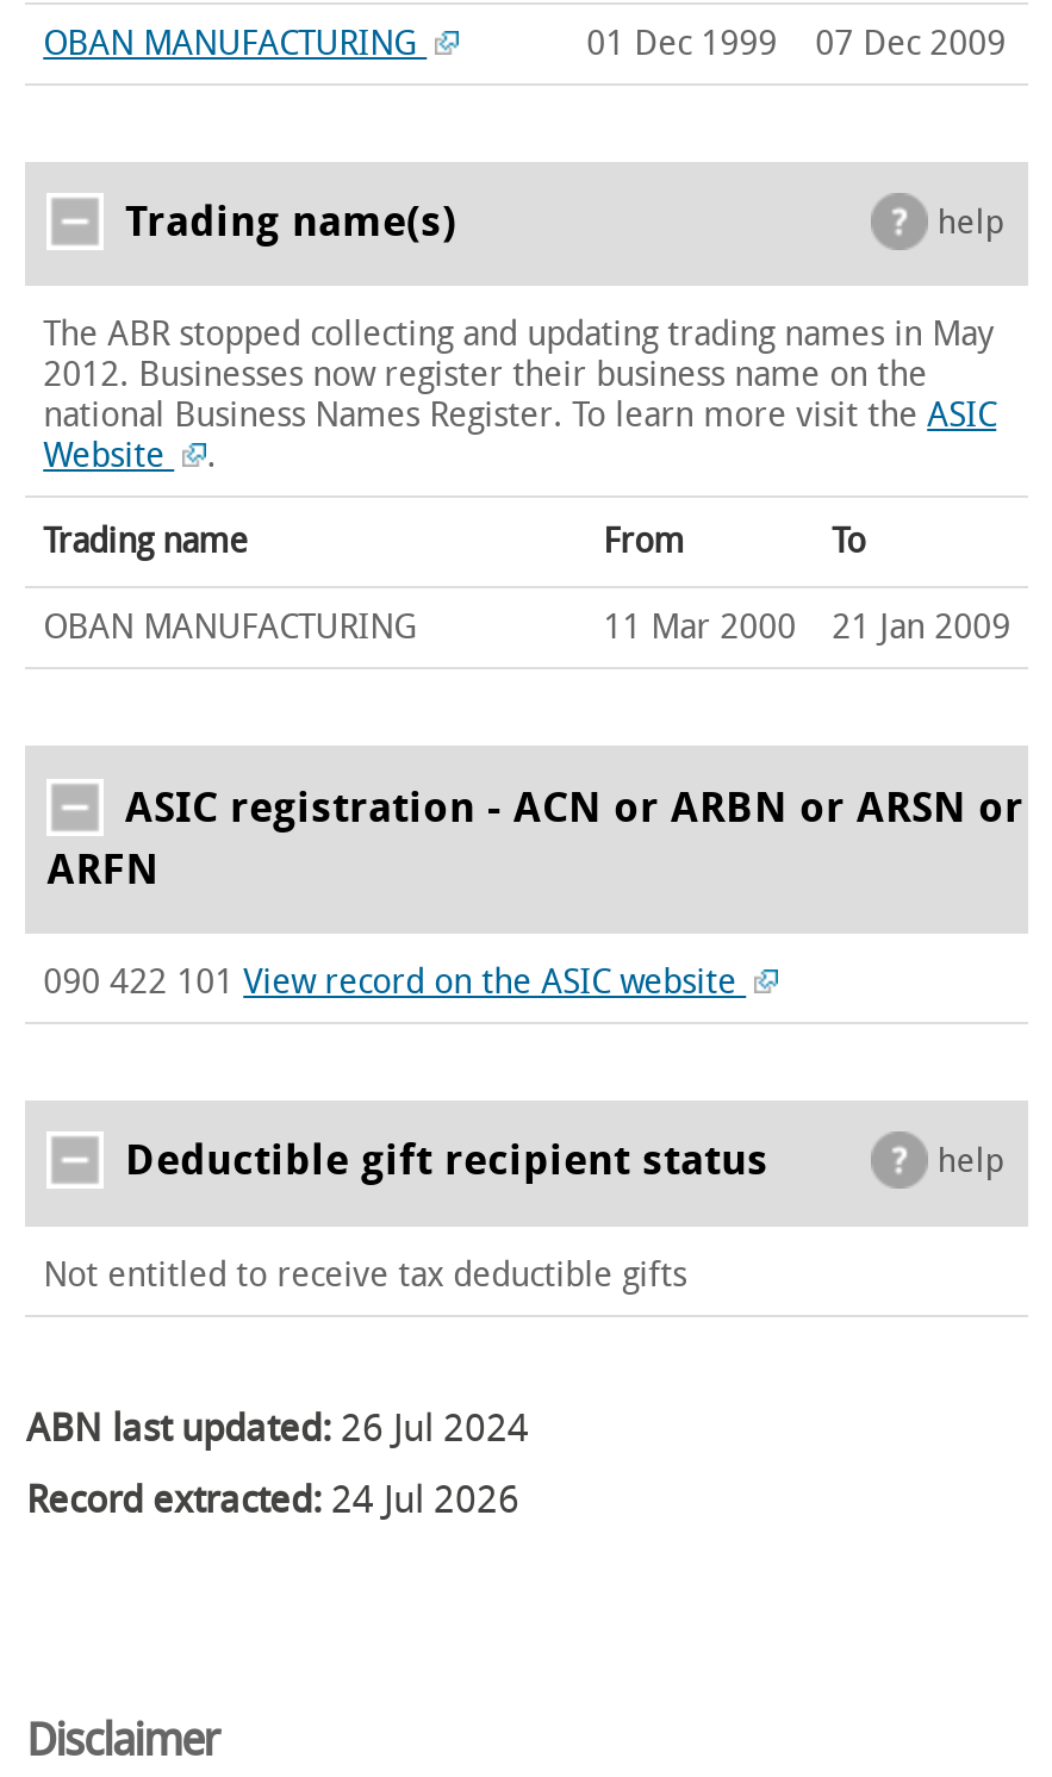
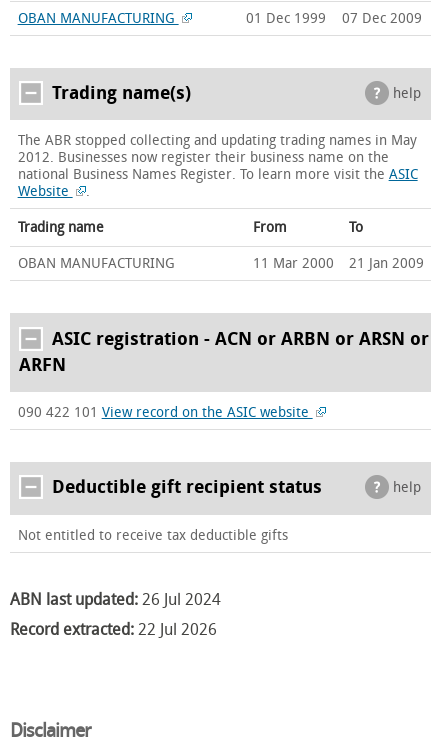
- Record extracted: 24 Jul 2026
+ Record extracted: 22 Jul 2026
